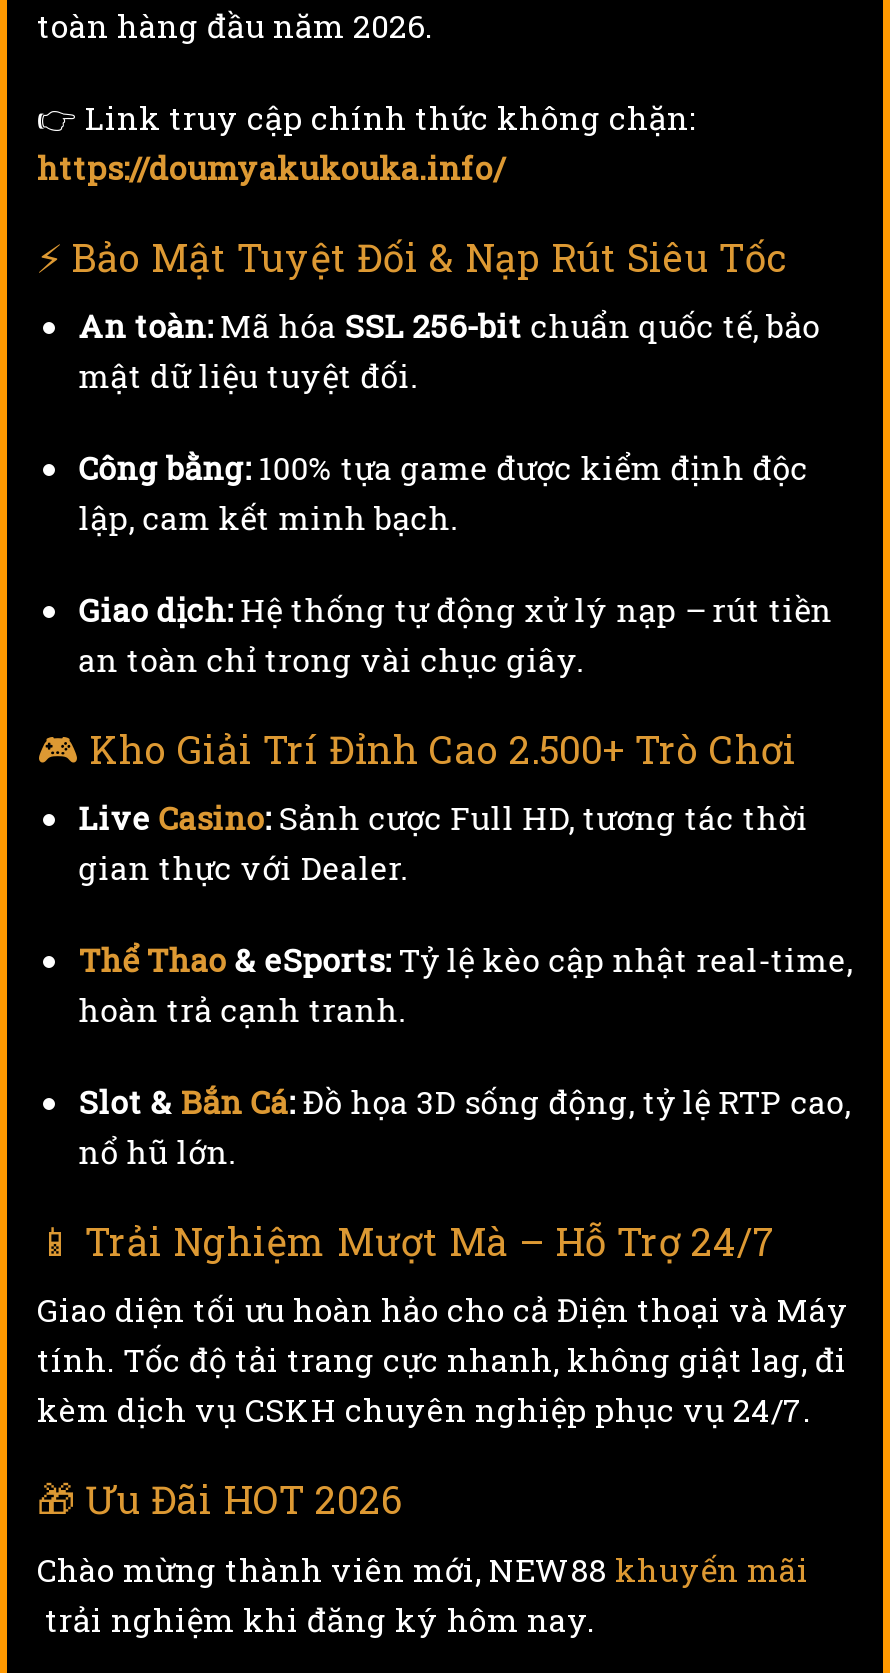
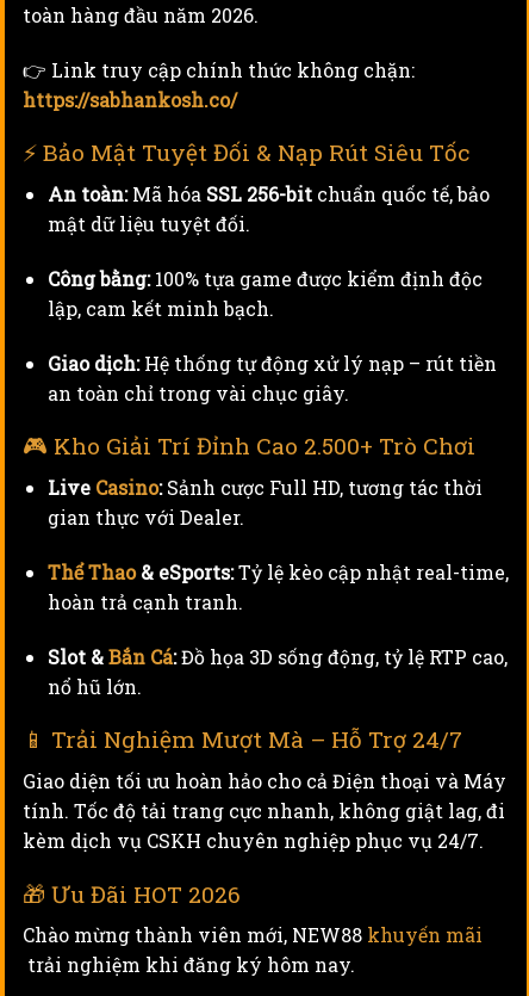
- https://doumyakukouka.info/
+ https://sabhankosh.co/
